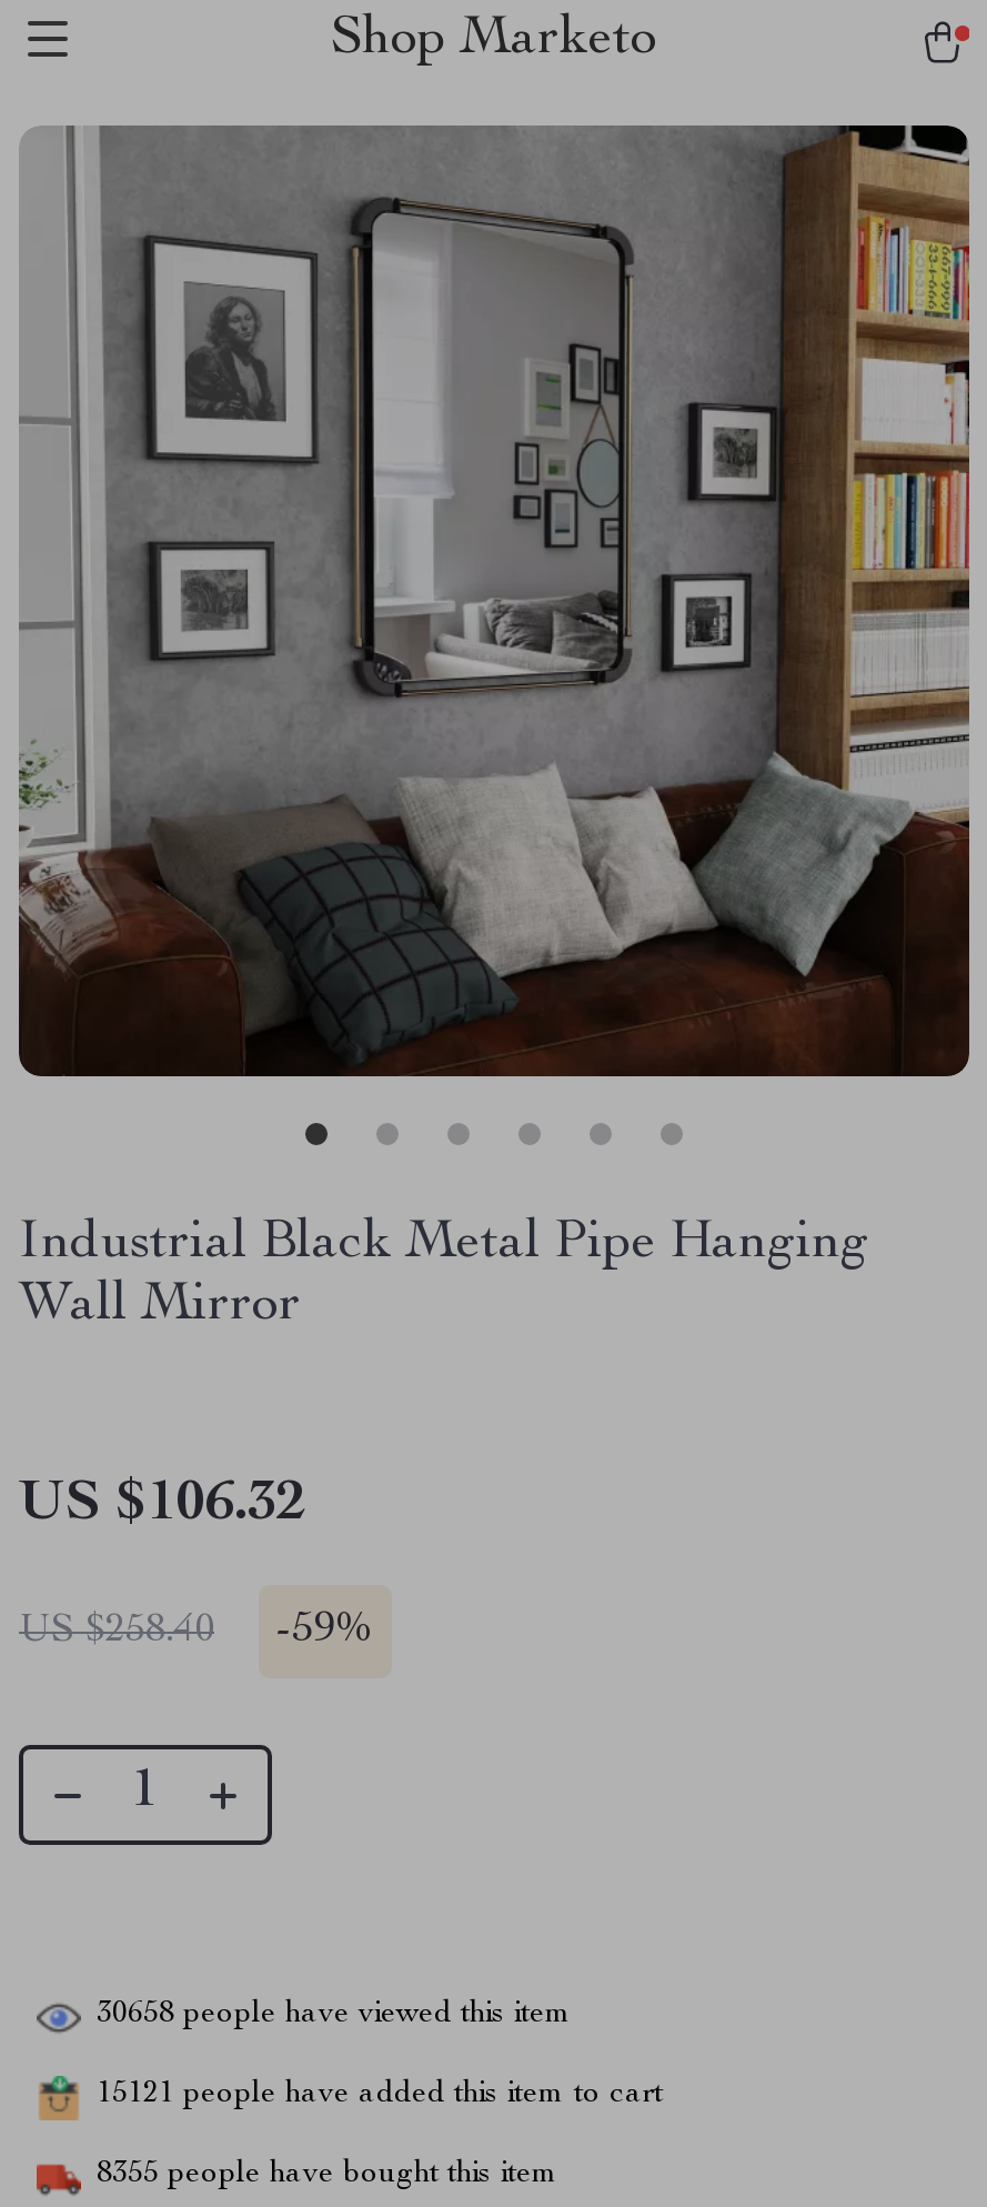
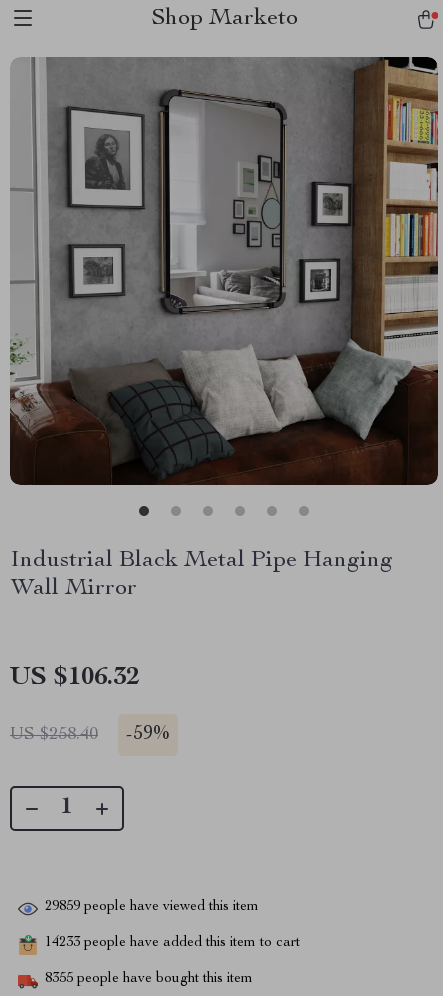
- 30658 people have viewed this item
+ 29859 people have viewed this item

- 15121 people have added this item to cart
+ 14233 people have added this item to cart
